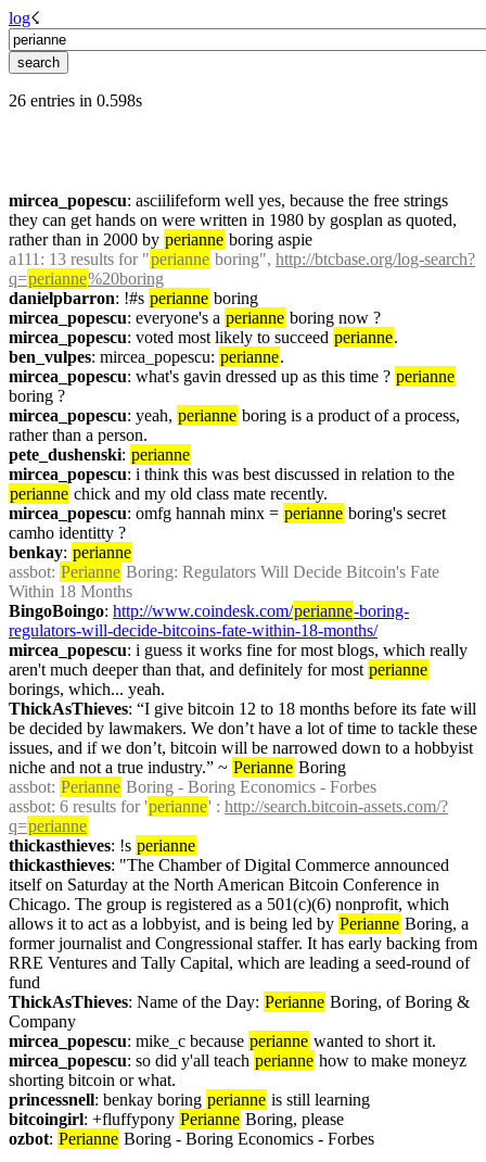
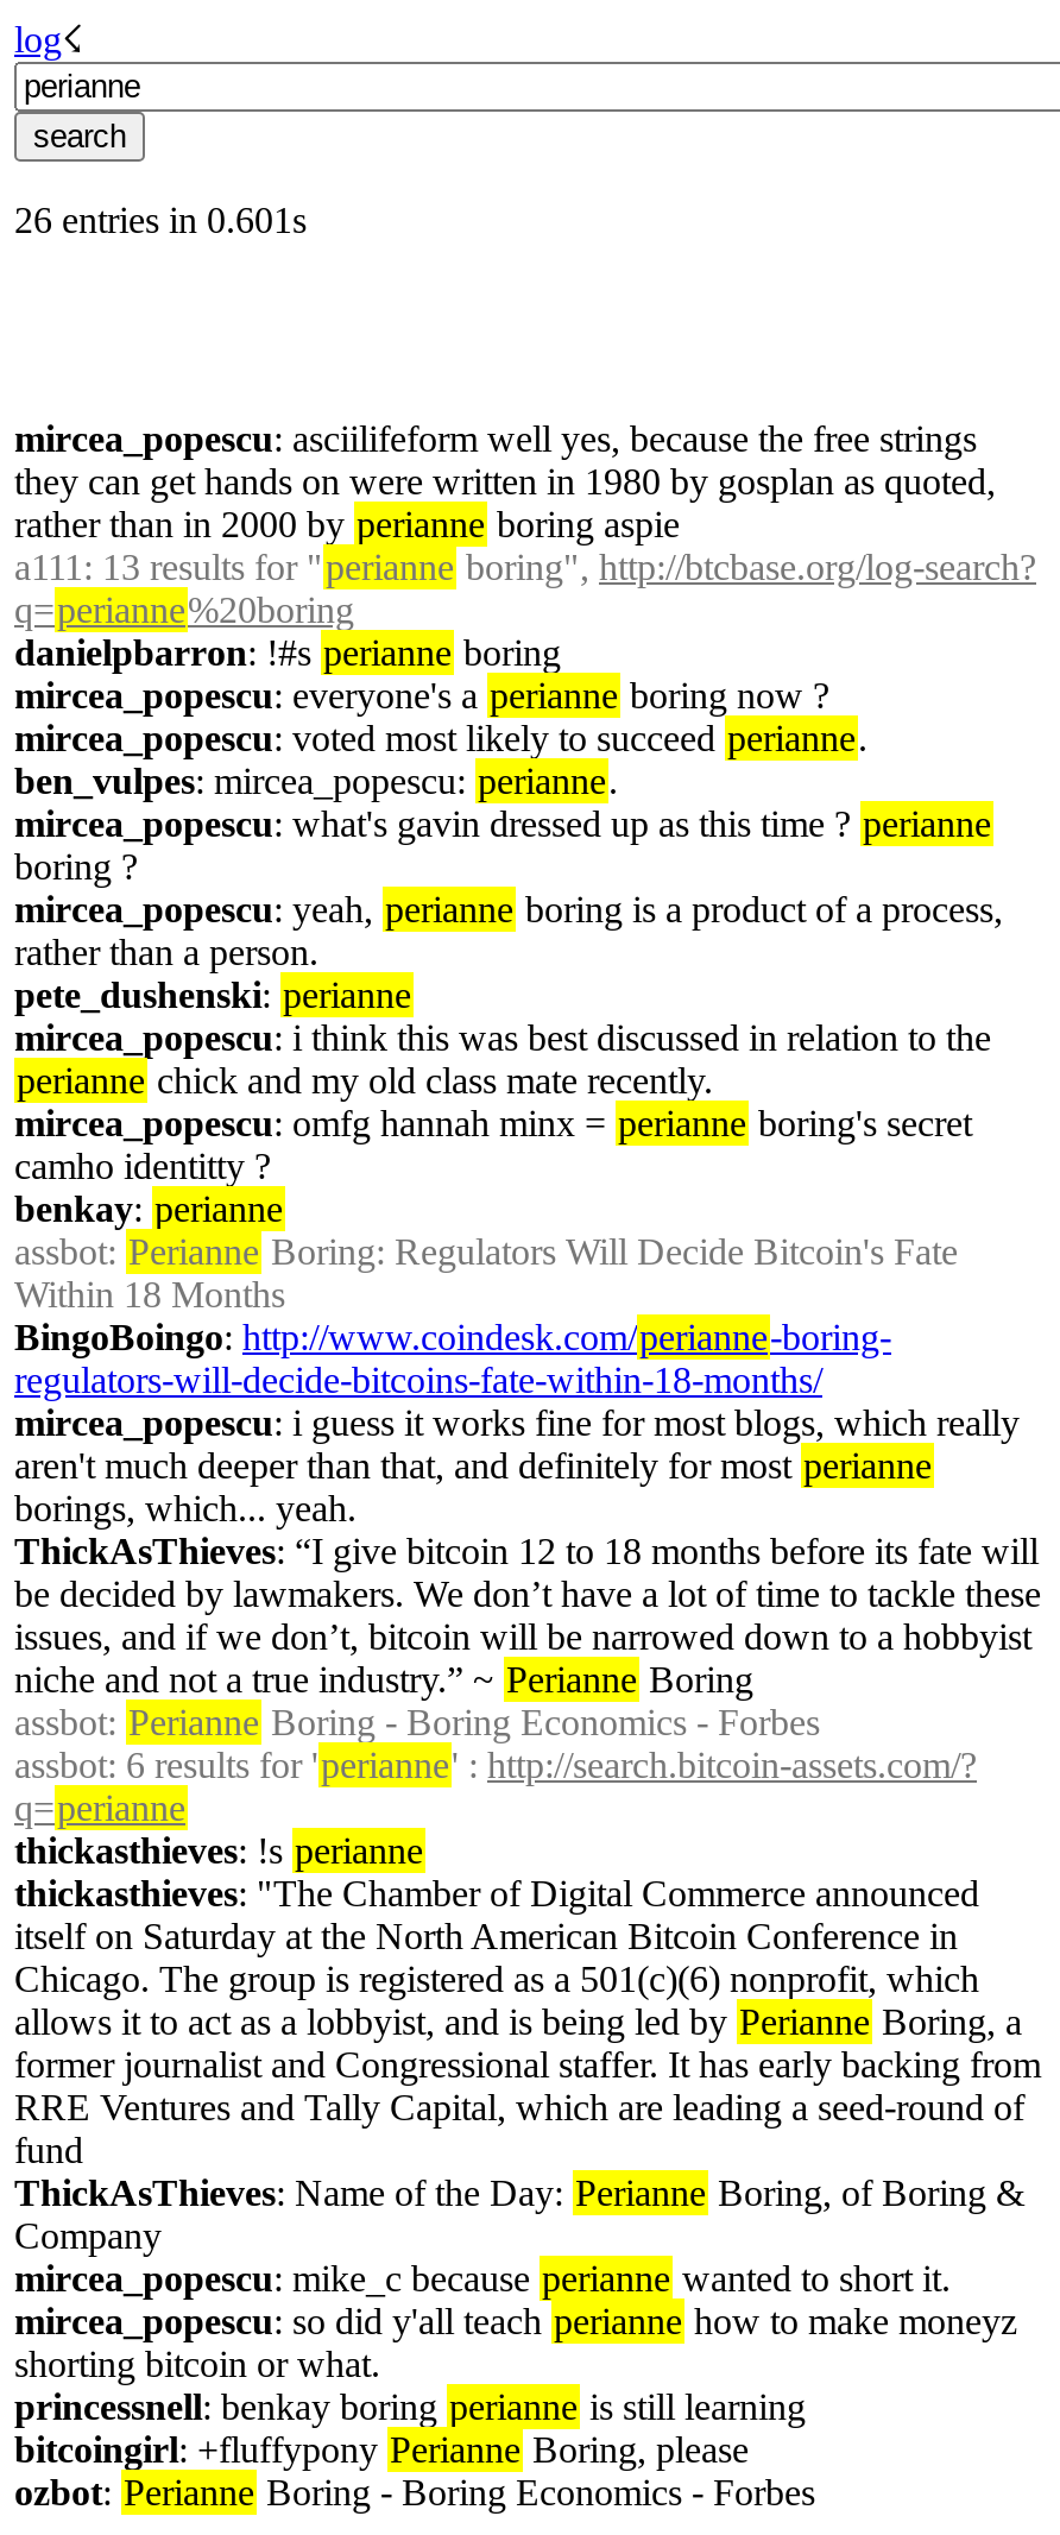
- 26 entries in 0.598s
+ 26 entries in 0.601s
